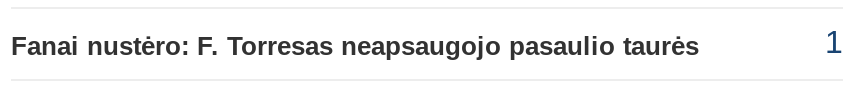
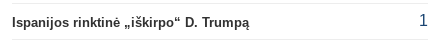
- Fanai nustėro: F. Torresas neapsaugojo pasaulio taurės
+ Ispanijos rinktinė „iškirpo“ D. Trumpą
